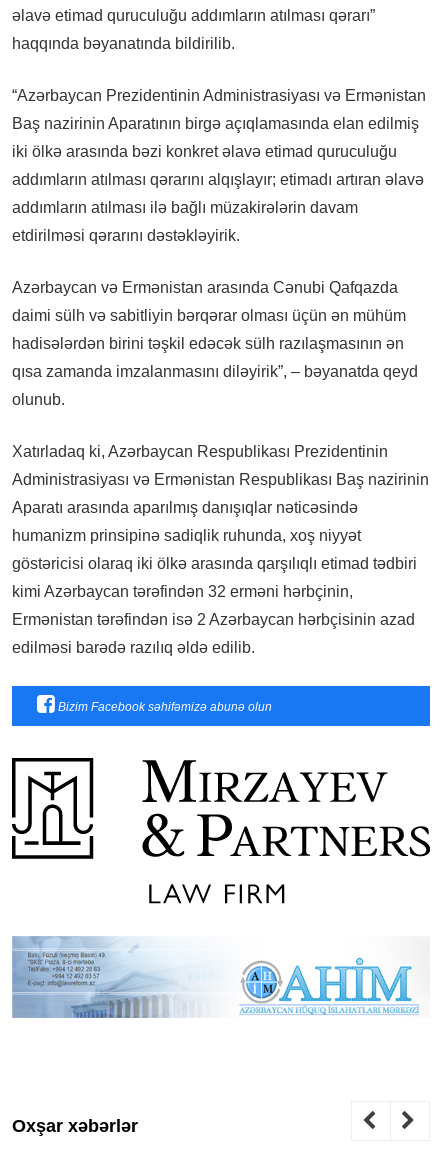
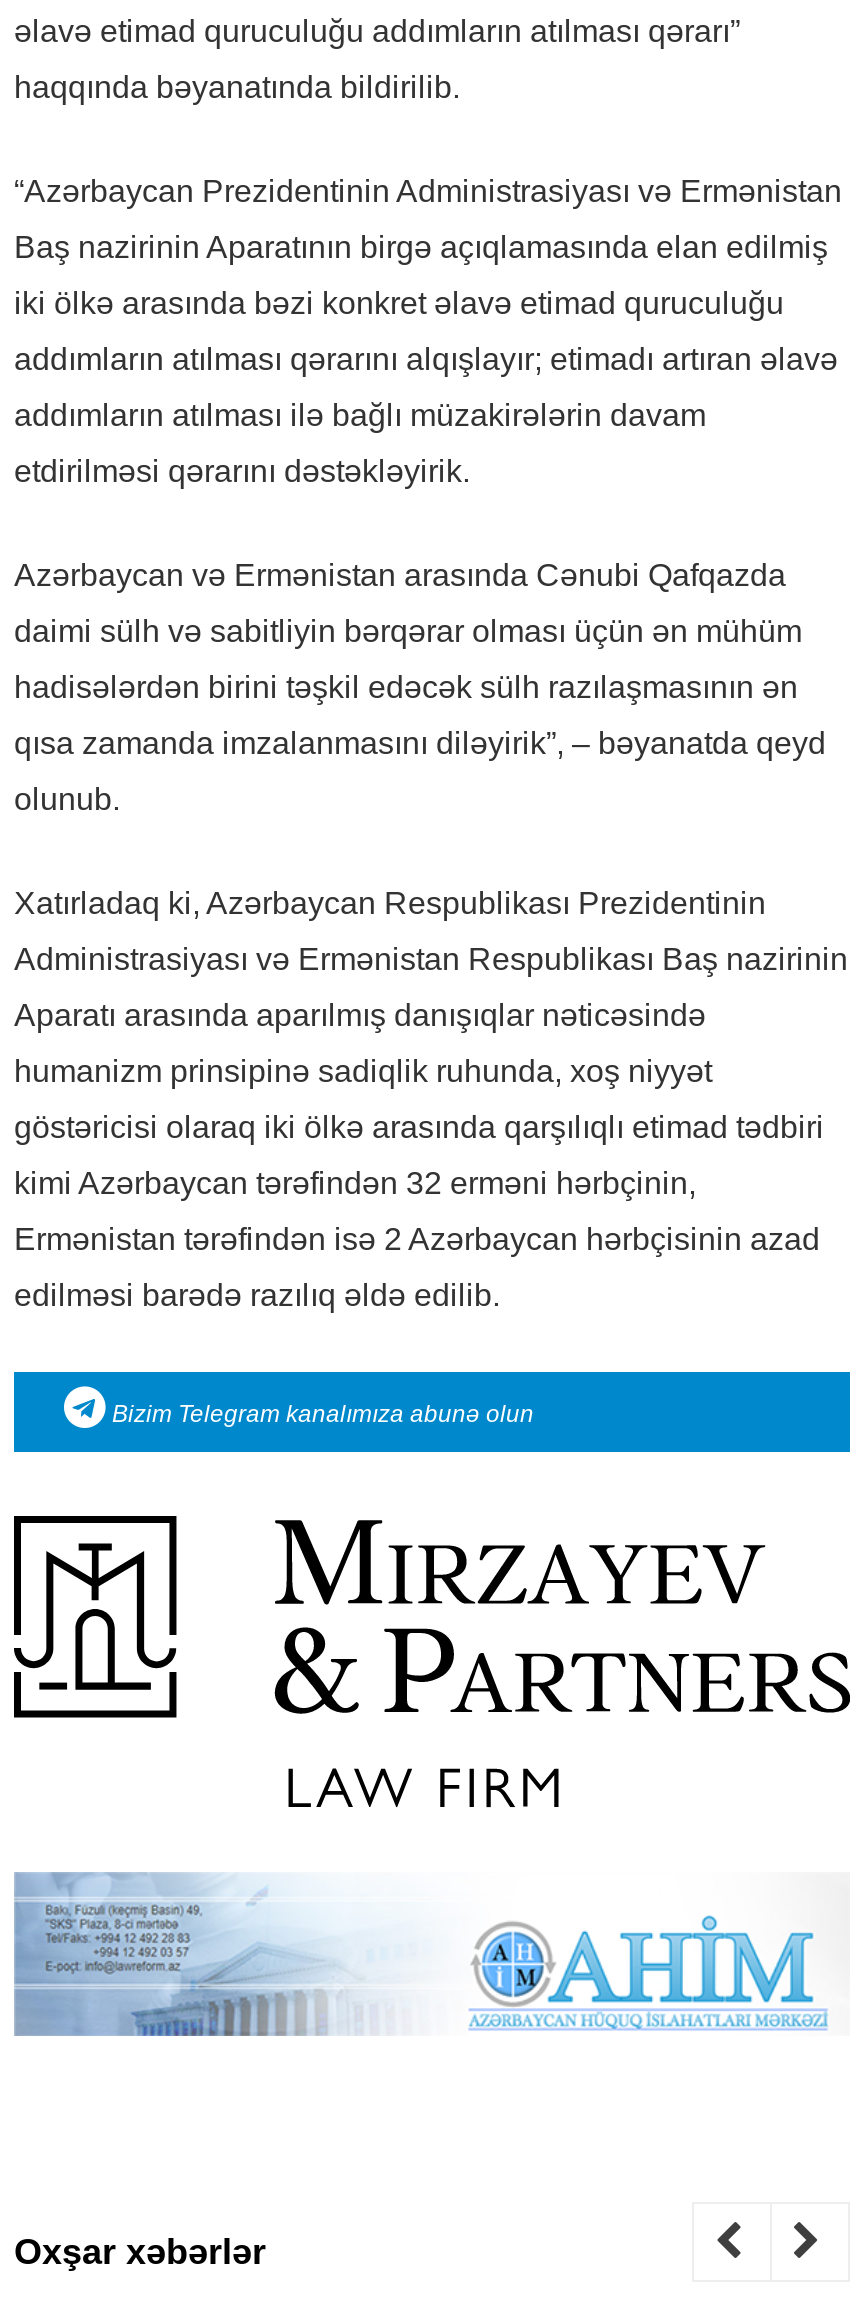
- Bizim Facebook səhifəmizə abunə olun
+ Bizim Telegram kanalımıza abunə olun
